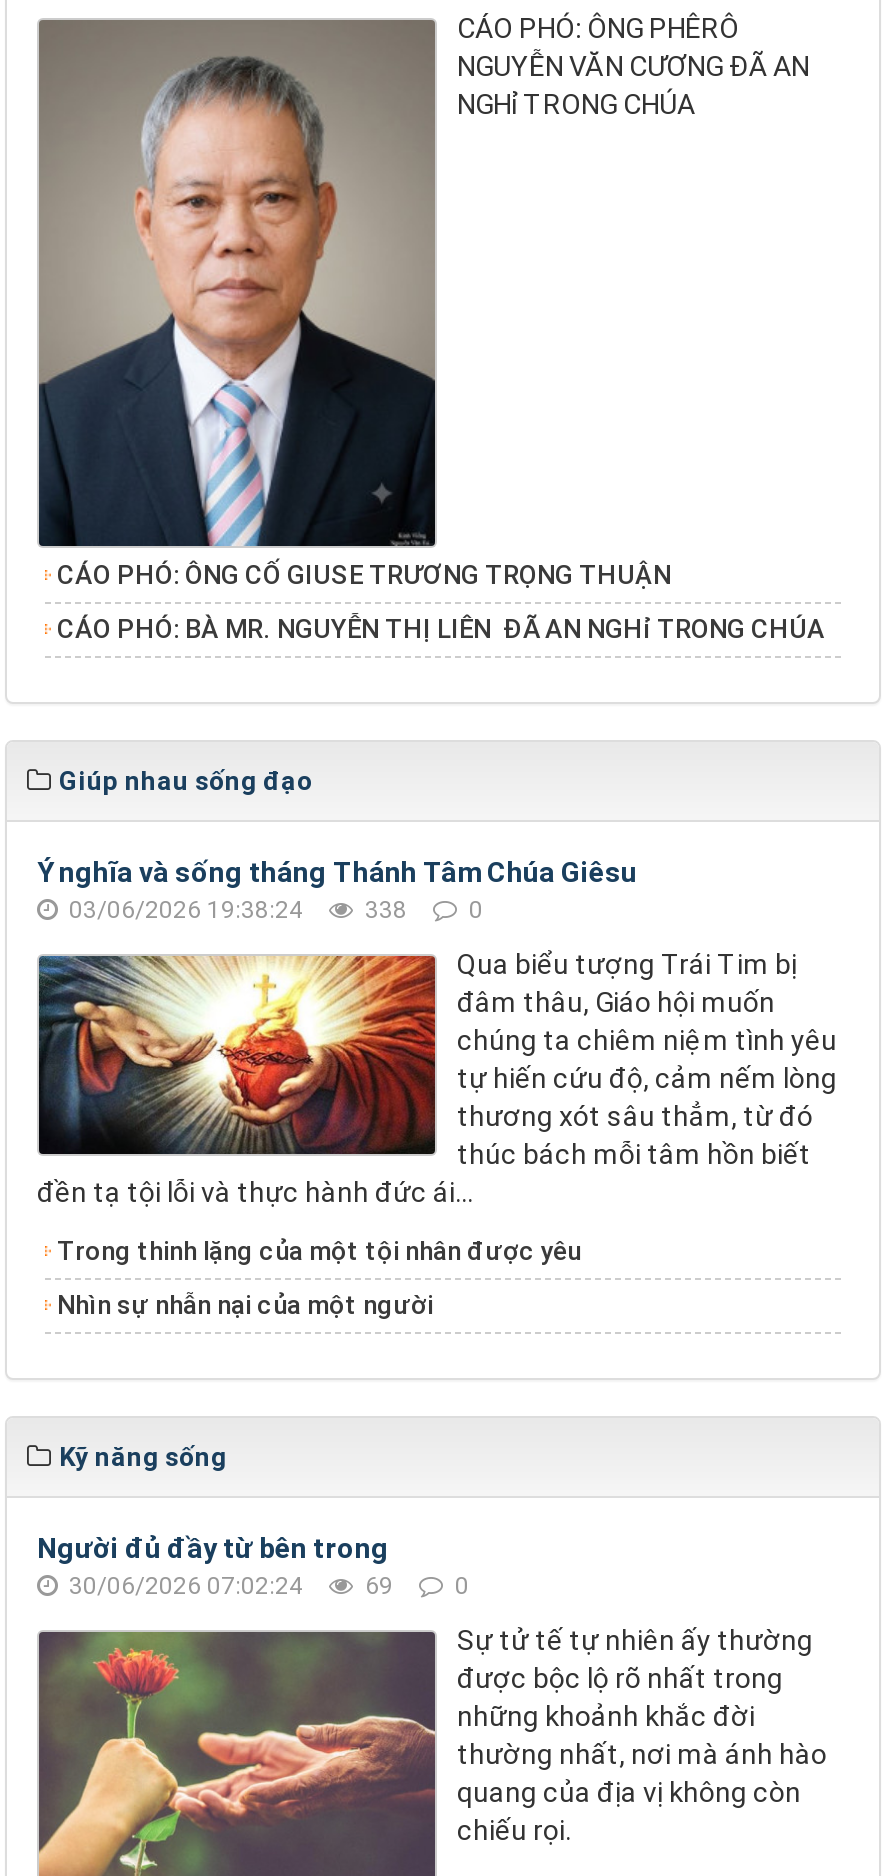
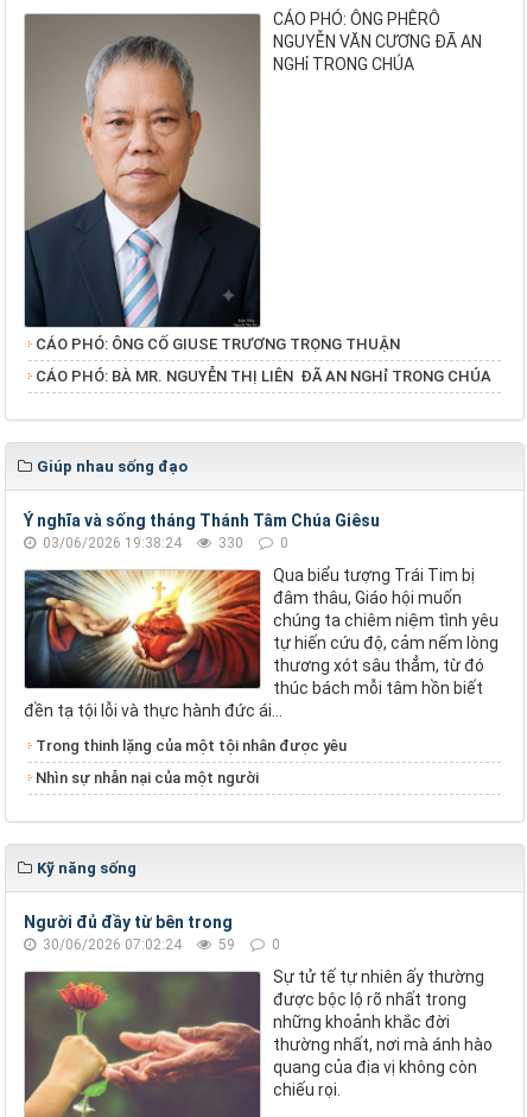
- 03/06/2026 19:38:24 338 0
+ 03/06/2026 19:38:24 330 0

- 30/06/2026 07:02:24 69 0
+ 30/06/2026 07:02:24 59 0
